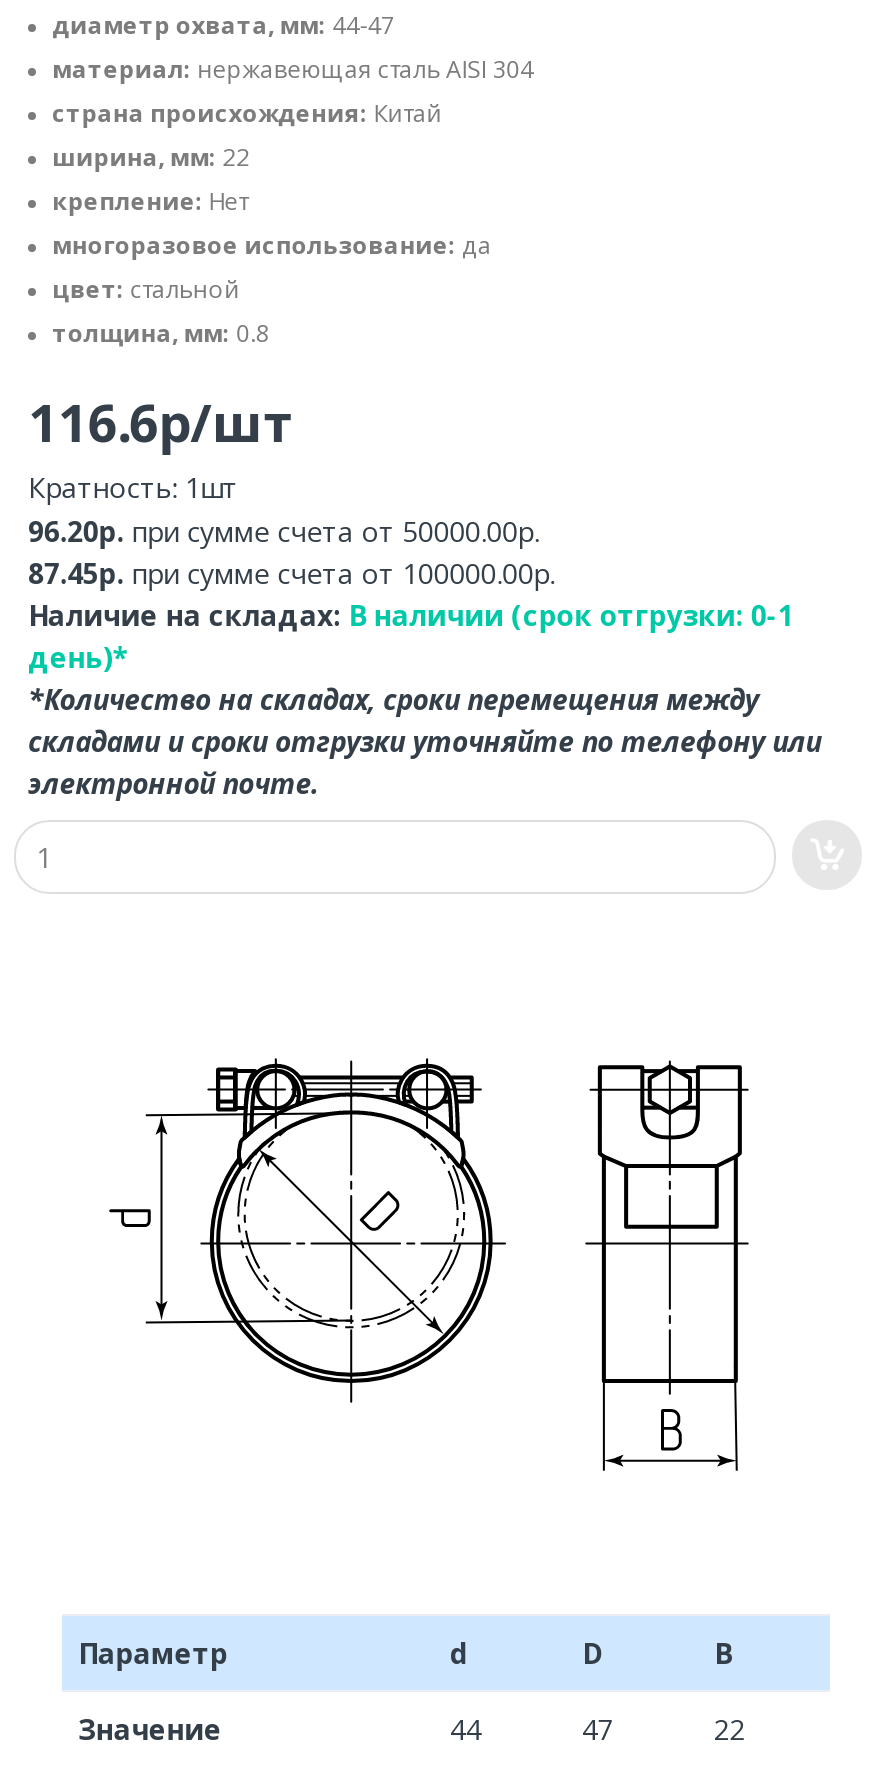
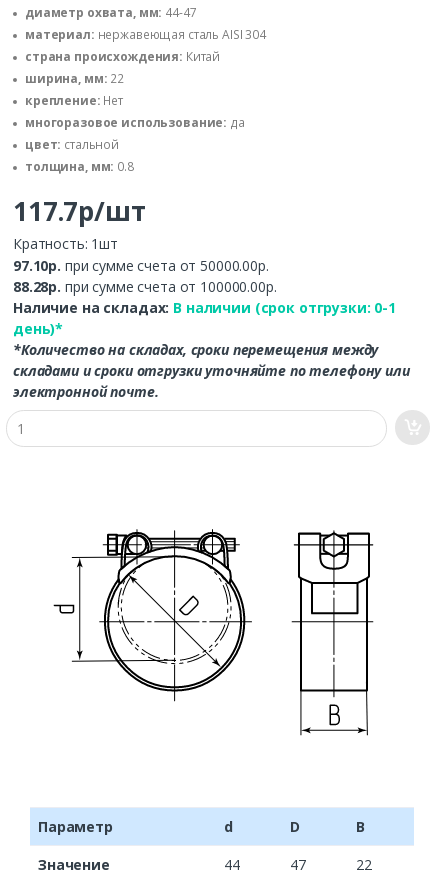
- 116.6р/шт
+ 117.7р/шт

- 96.20р. при сумме счета от 50000.00р.
+ 97.10р. при сумме счета от 50000.00р.

- 87.45р. при сумме счета от 100000.00р.
+ 88.28р. при сумме счета от 100000.00р.
